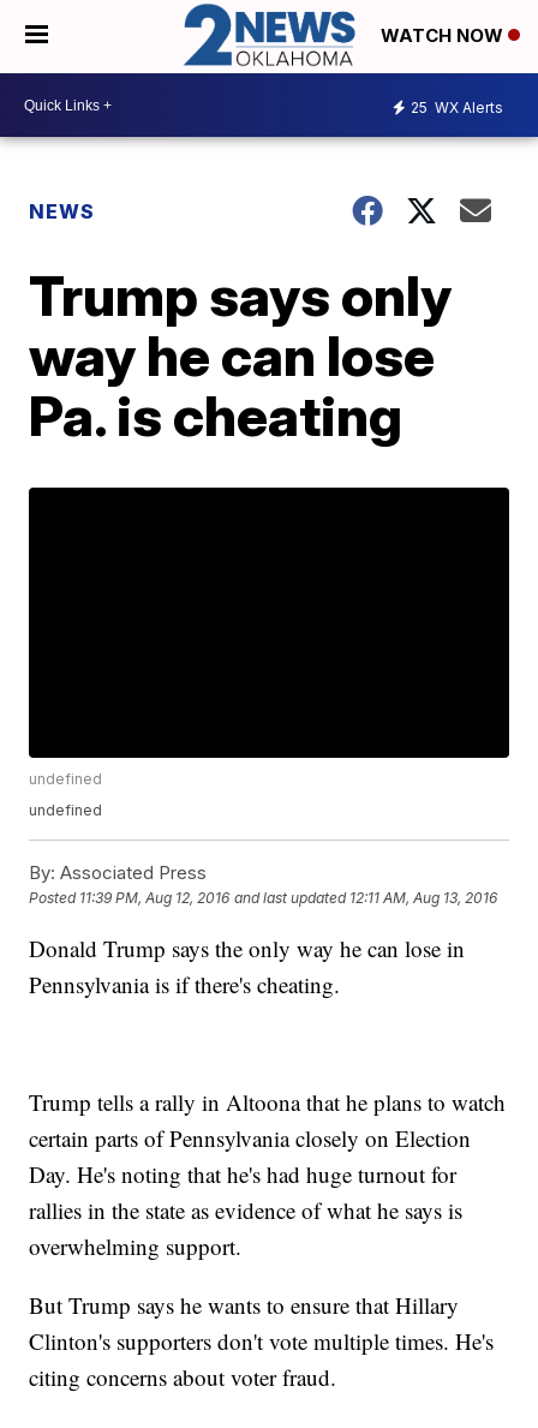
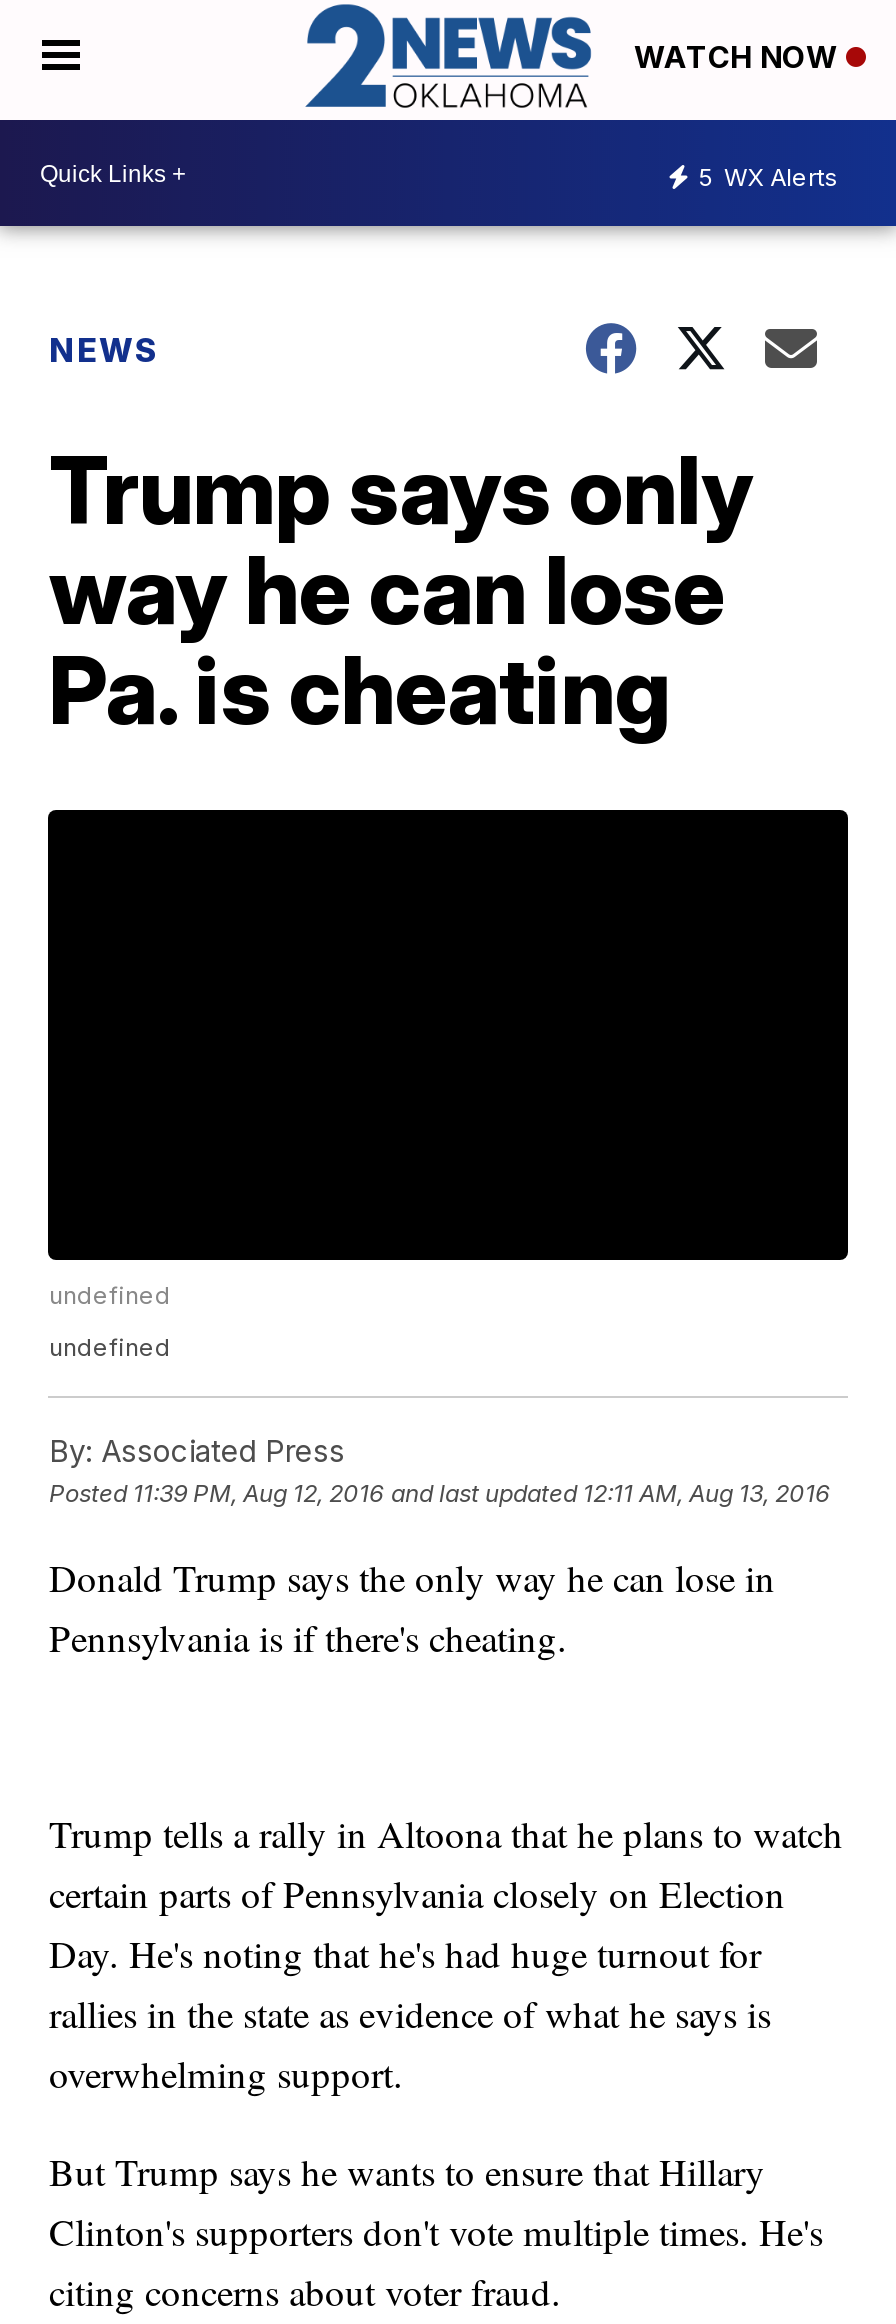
- 25 WX Alerts
+ 5 WX Alerts
